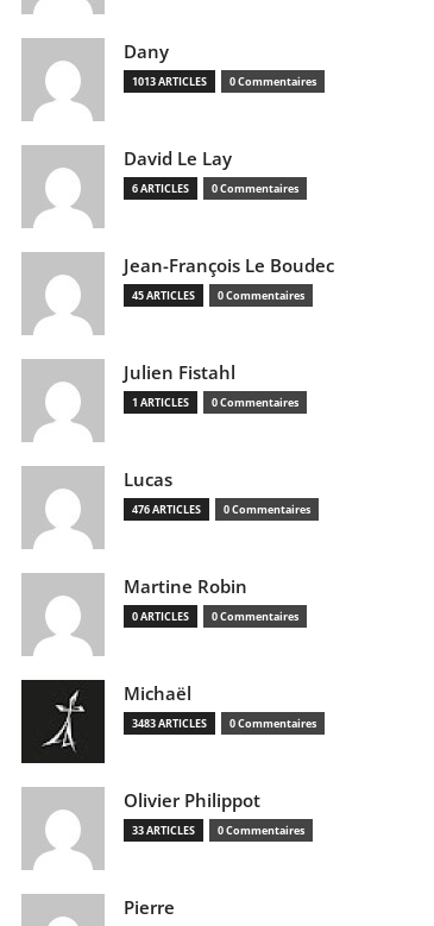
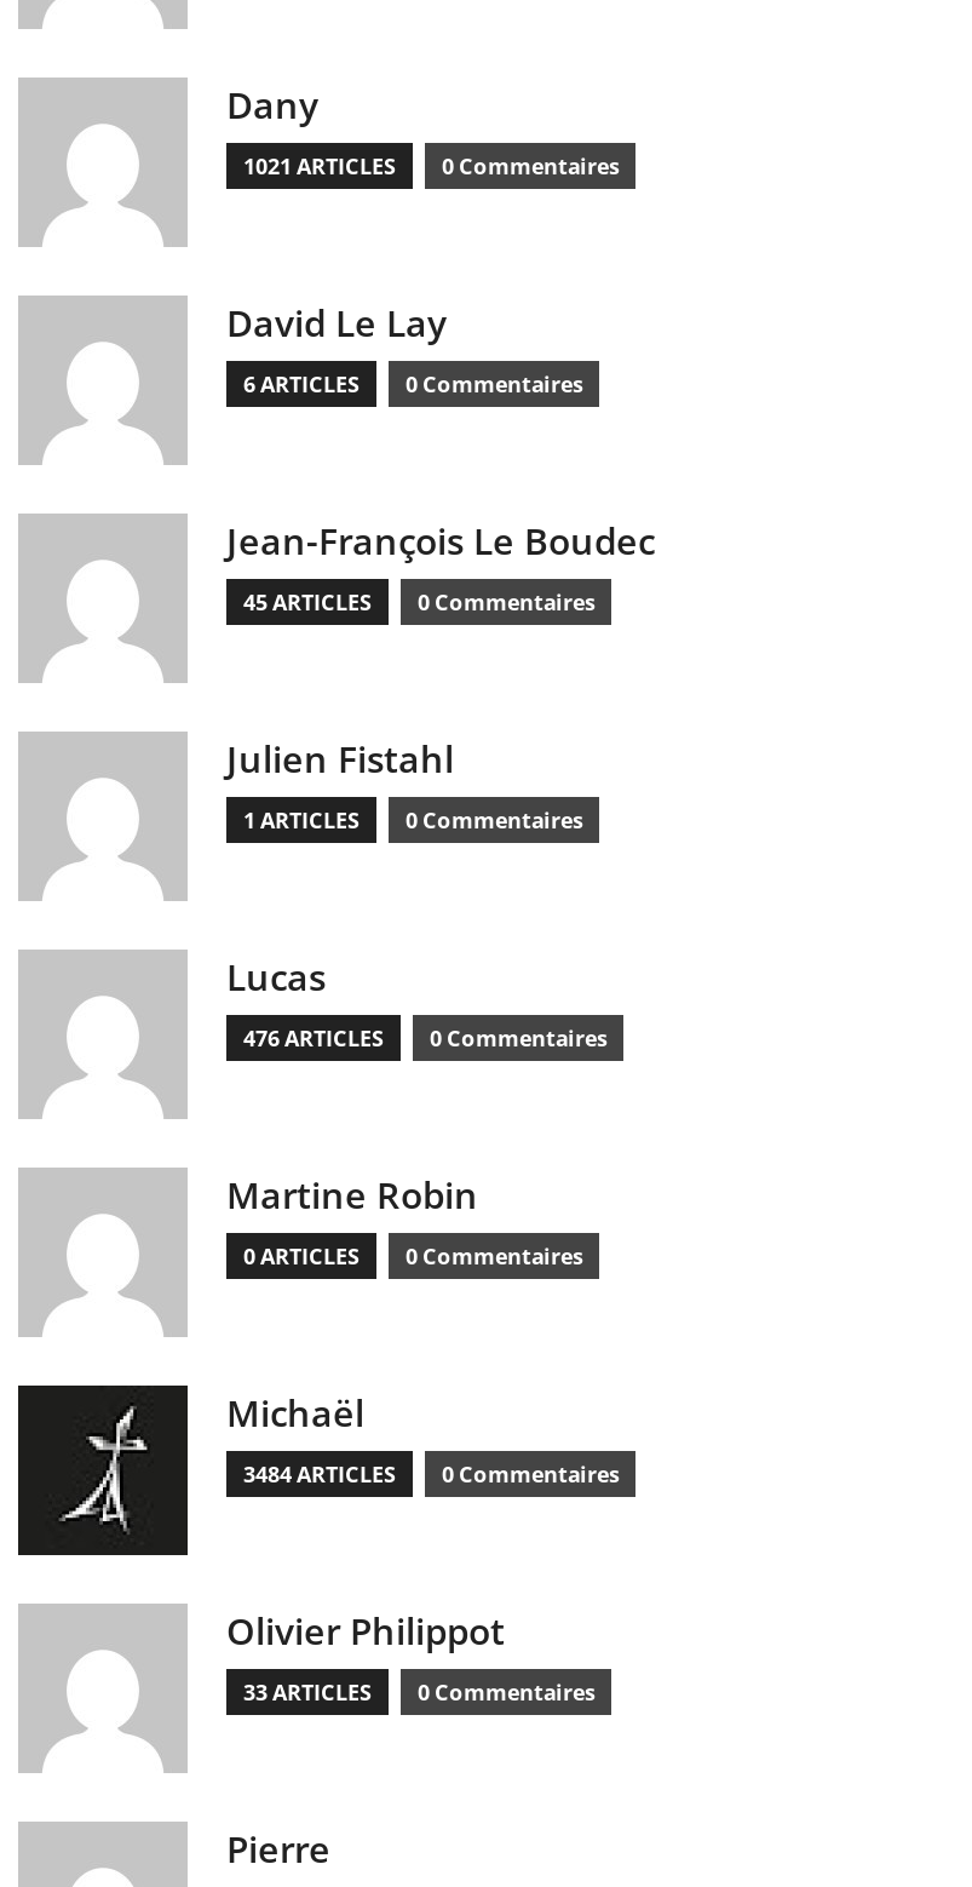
- 1013 ARTICLES 0 Commentaires
+ 1021 ARTICLES 0 Commentaires

- 3483 ARTICLES 0 Commentaires
+ 3484 ARTICLES 0 Commentaires
